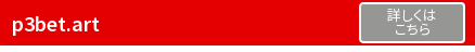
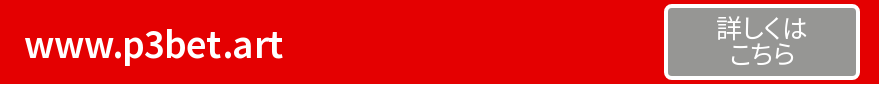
- p3bet.art
+ www.p3bet.art
